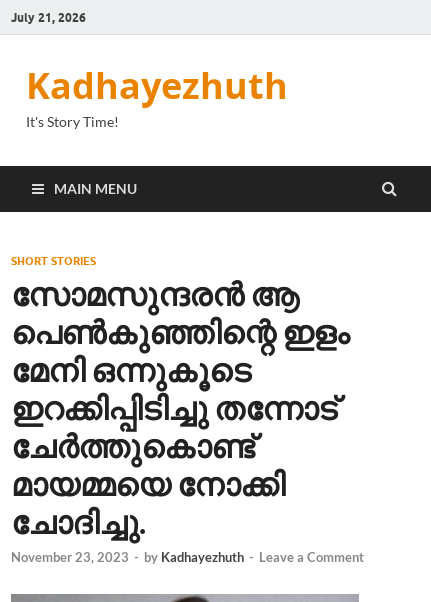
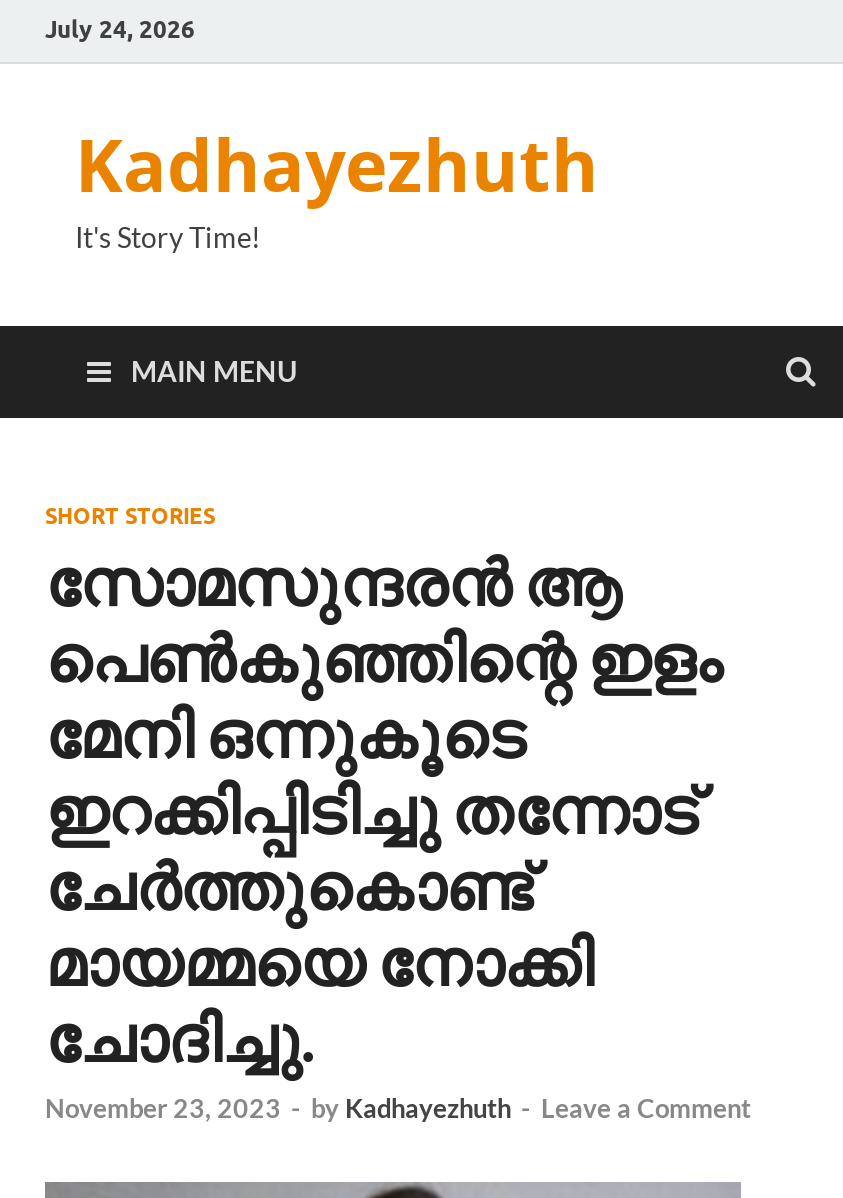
- July 21, 2026
+ July 24, 2026
